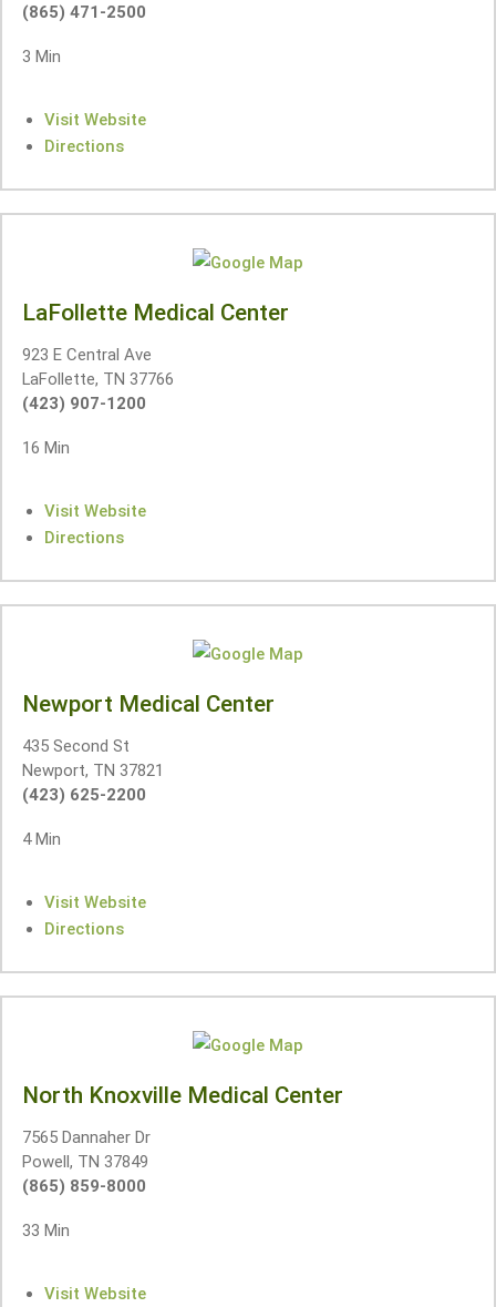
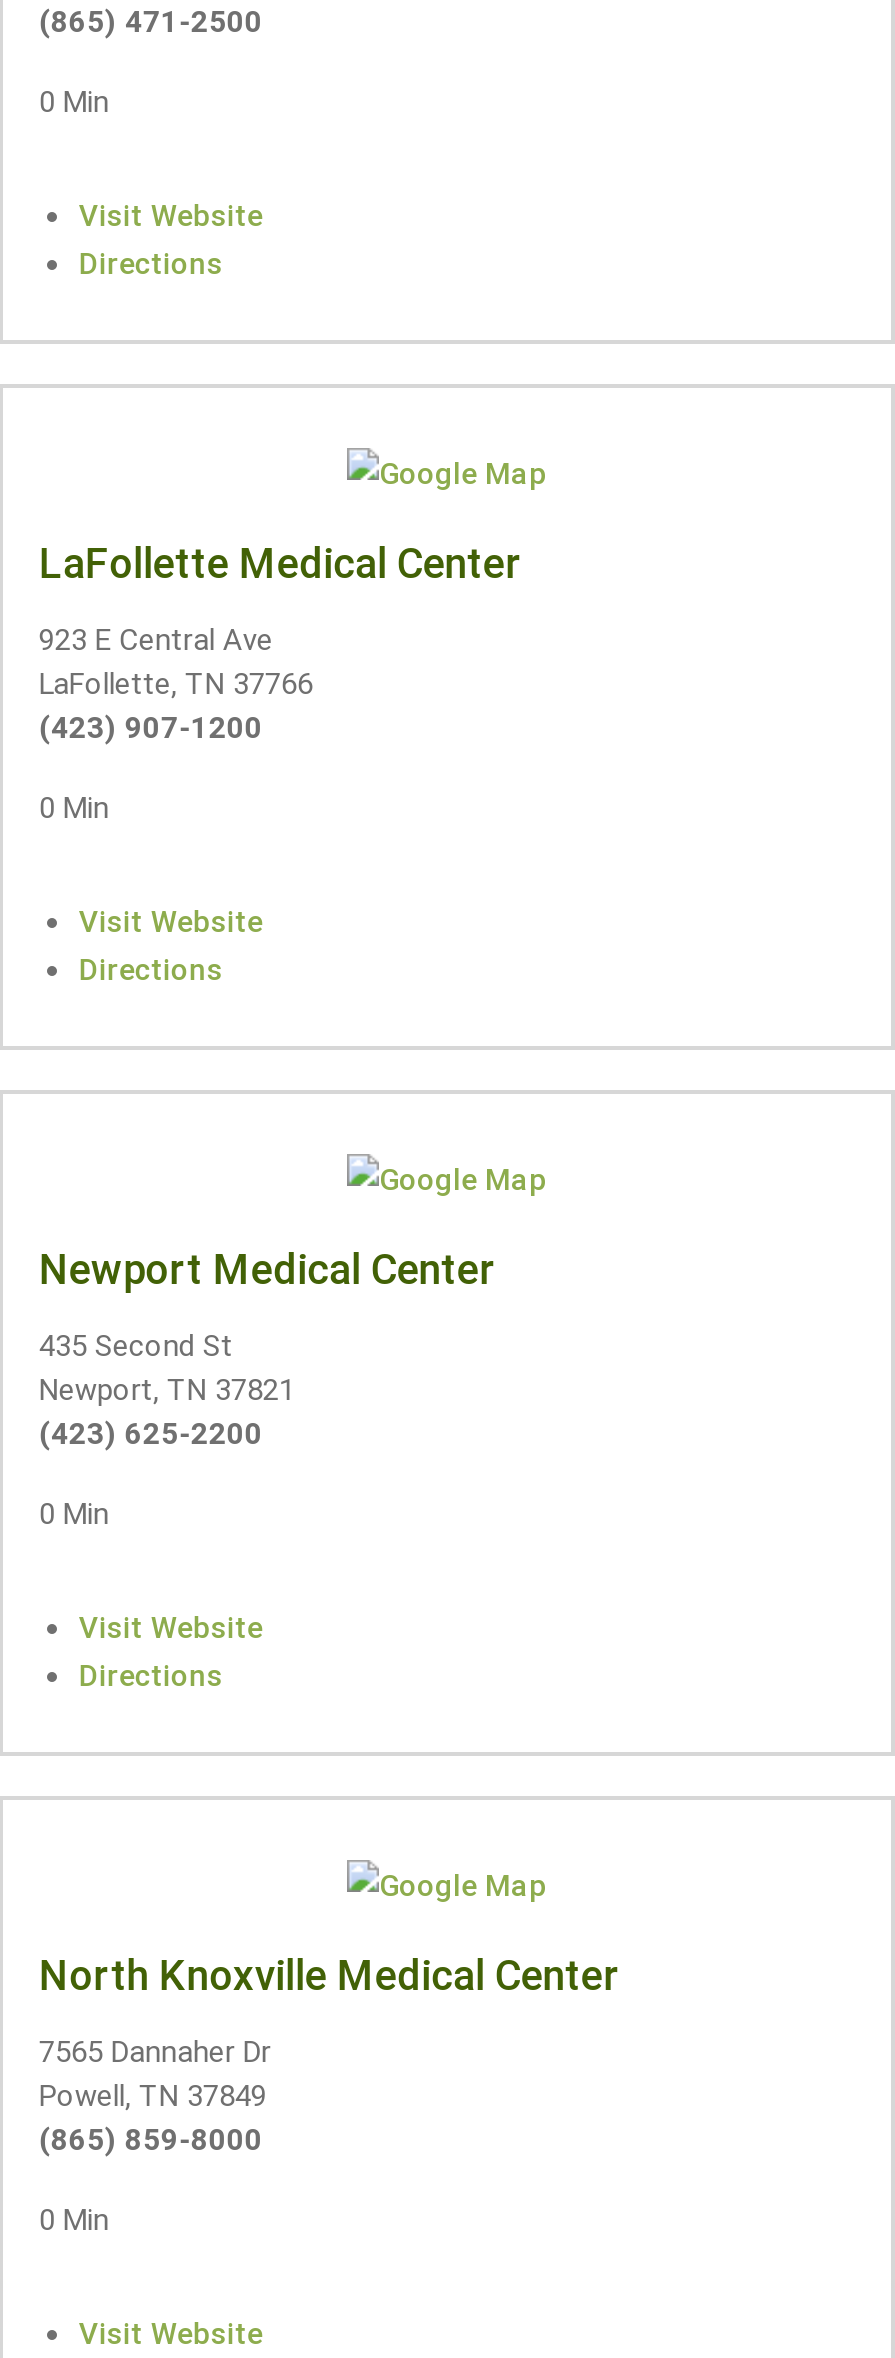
- 3 Min
+ 0 Min

- 16 Min
+ 0 Min

- 4 Min
+ 0 Min

- 33 Min
+ 0 Min
